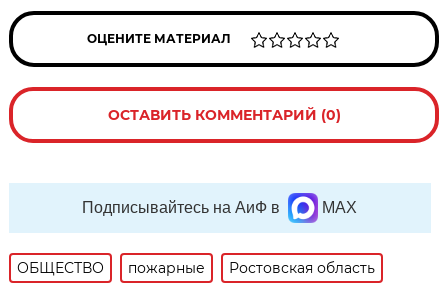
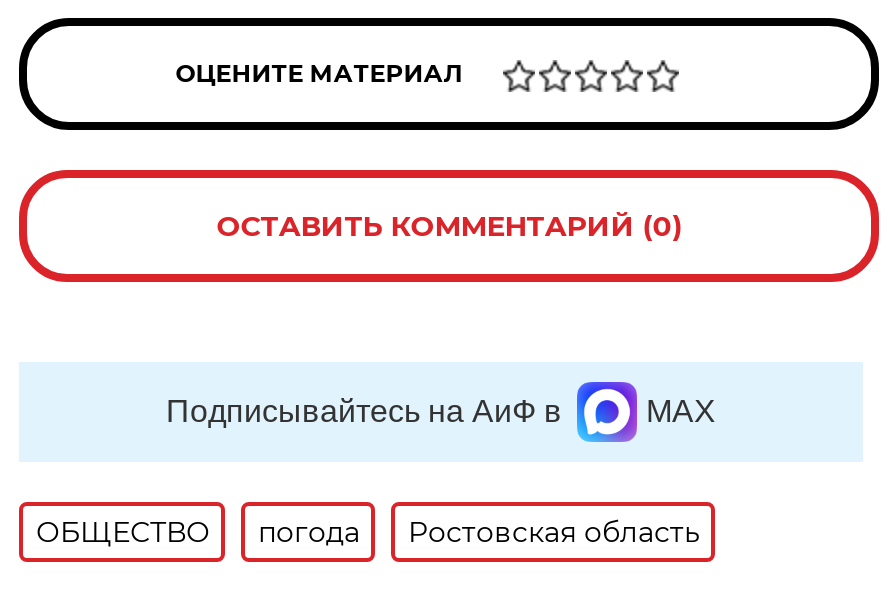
- пожарные
+ погода
